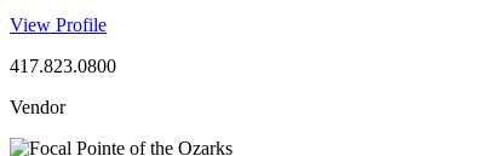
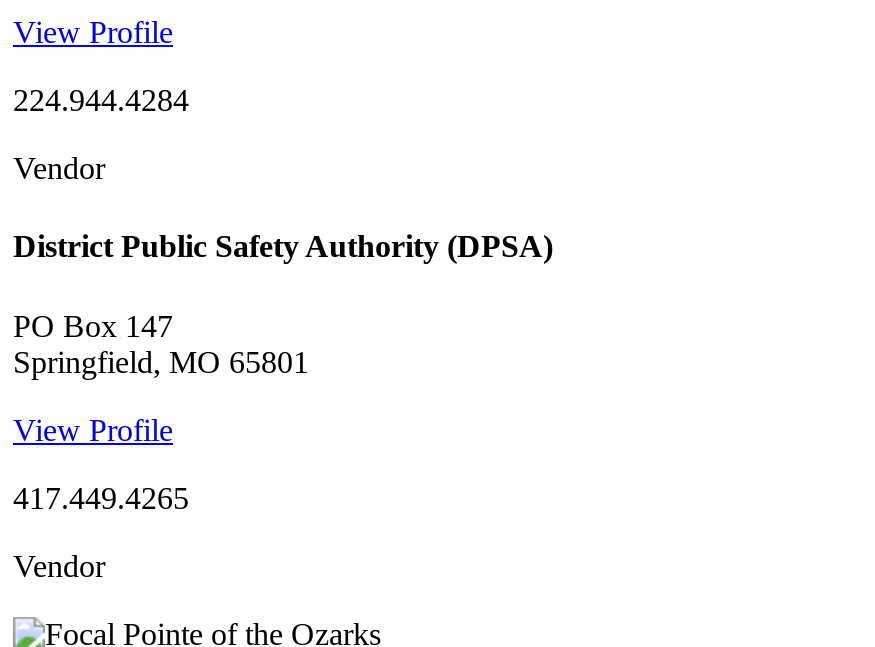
- 417.823.0800
+ 224.944.4284
+ Vendor
+ District Public Safety Authority (DPSA)
+ PO Box 147
+ Springfield, MO 65801
+ View Profile
+ 417.449.4265
